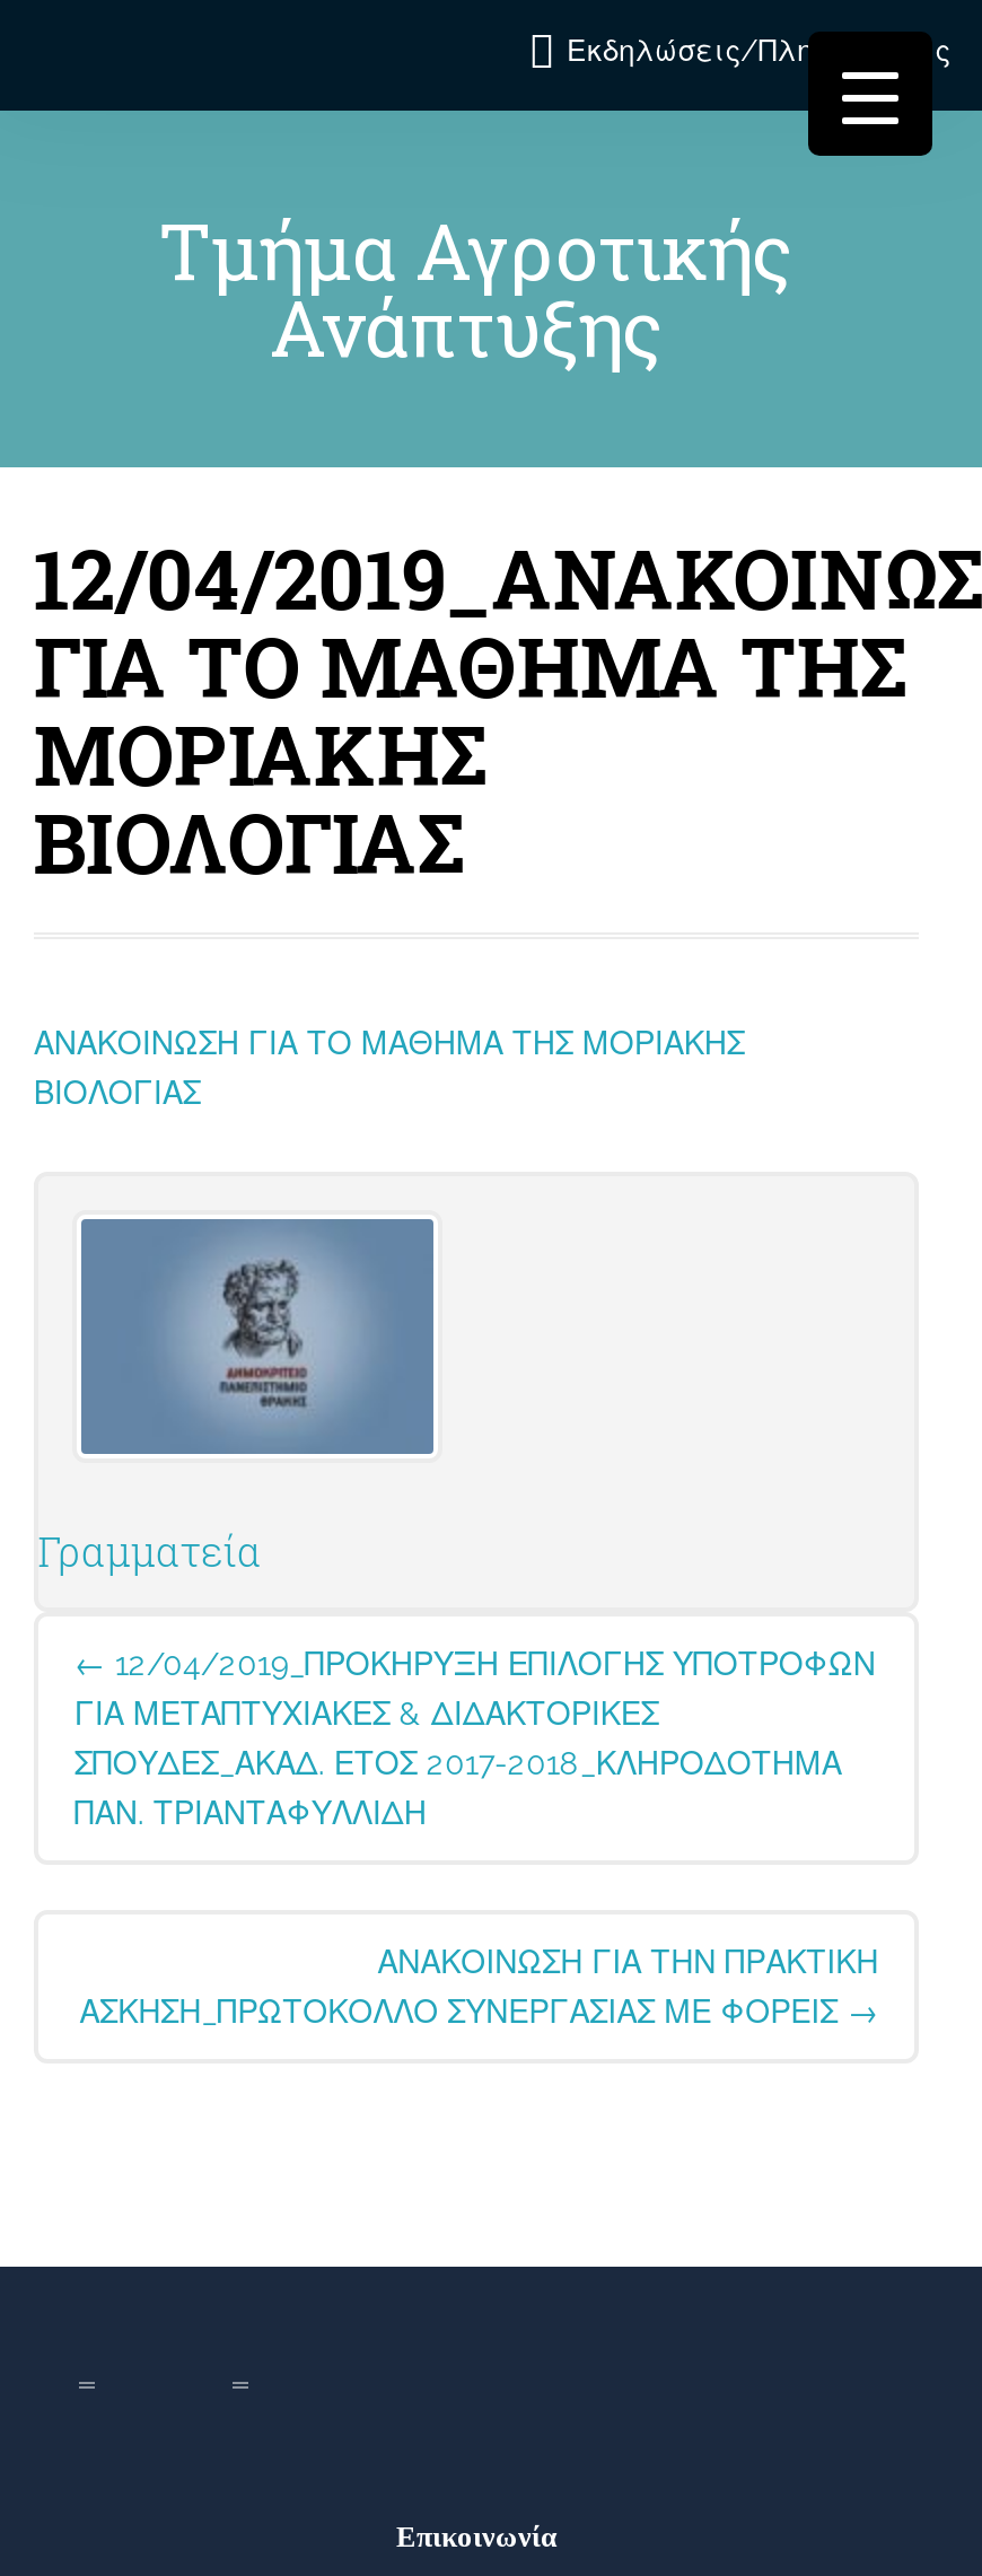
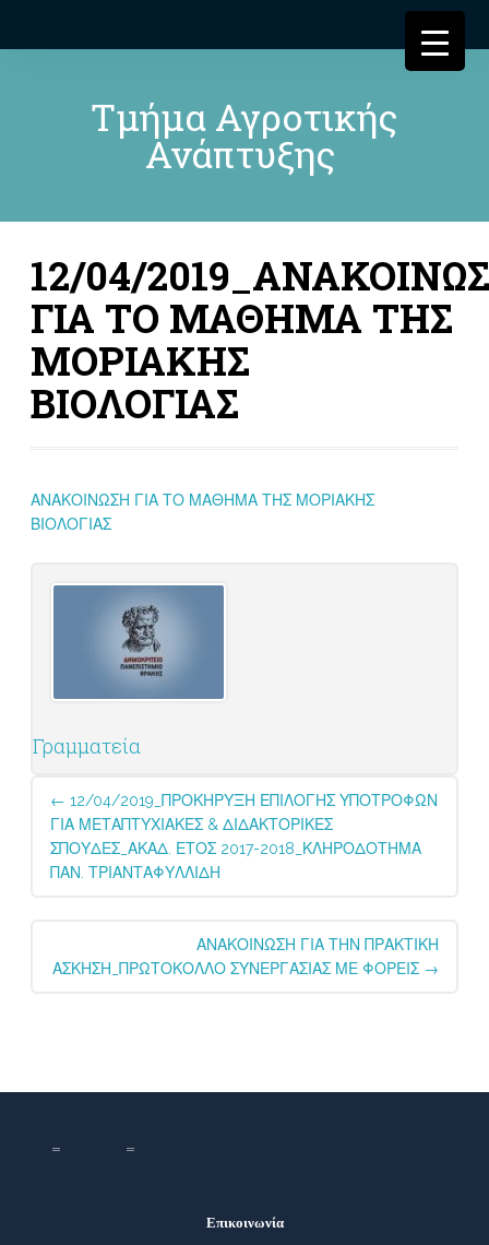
- Εκδηλώσεις/Πληροφορίες
